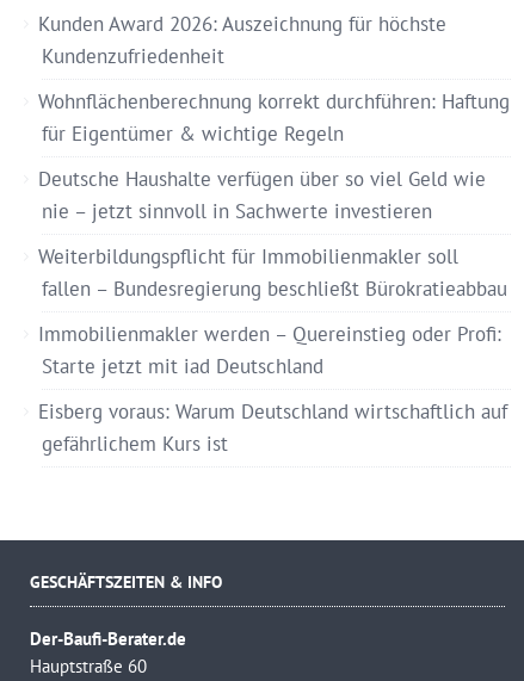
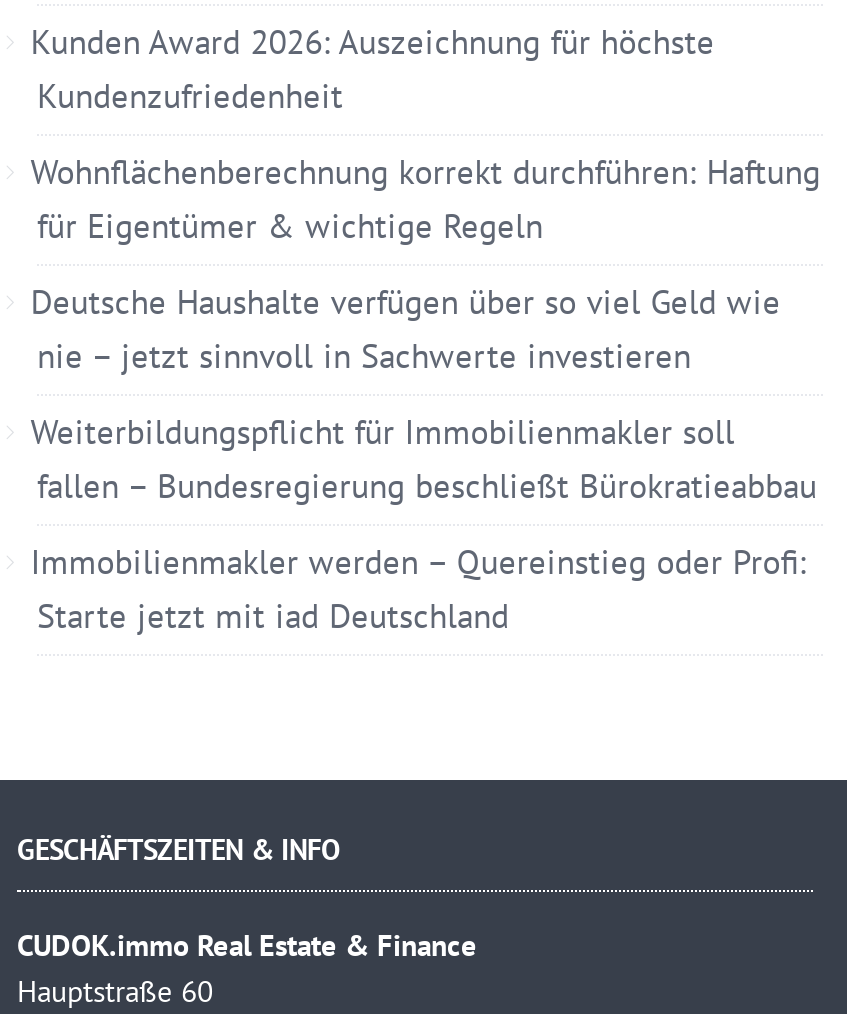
- Eisberg voraus: Warum Deutschland wirtschaftlich auf
- gefährlichem Kurs ist

- Der-Baufi-Berater.de
+ CUDOK.immo Real Estate & Finance
